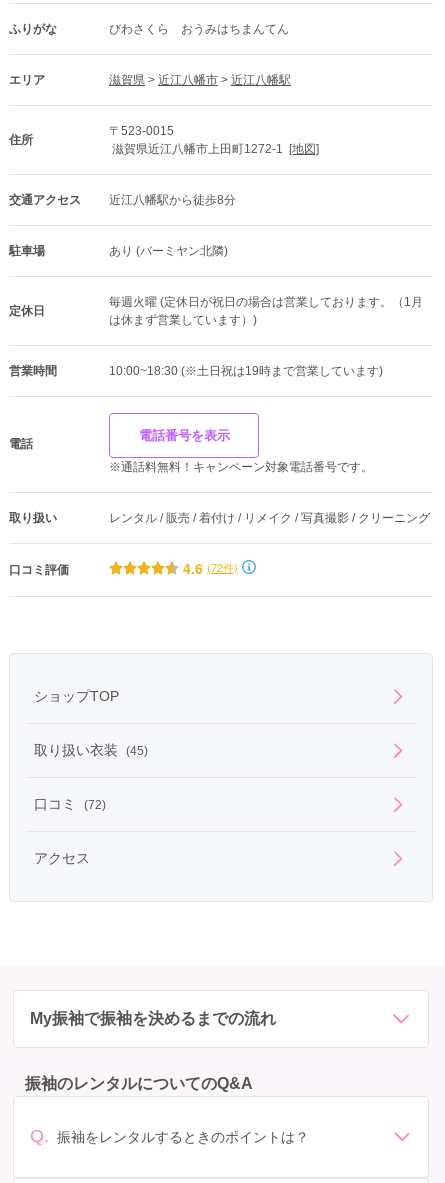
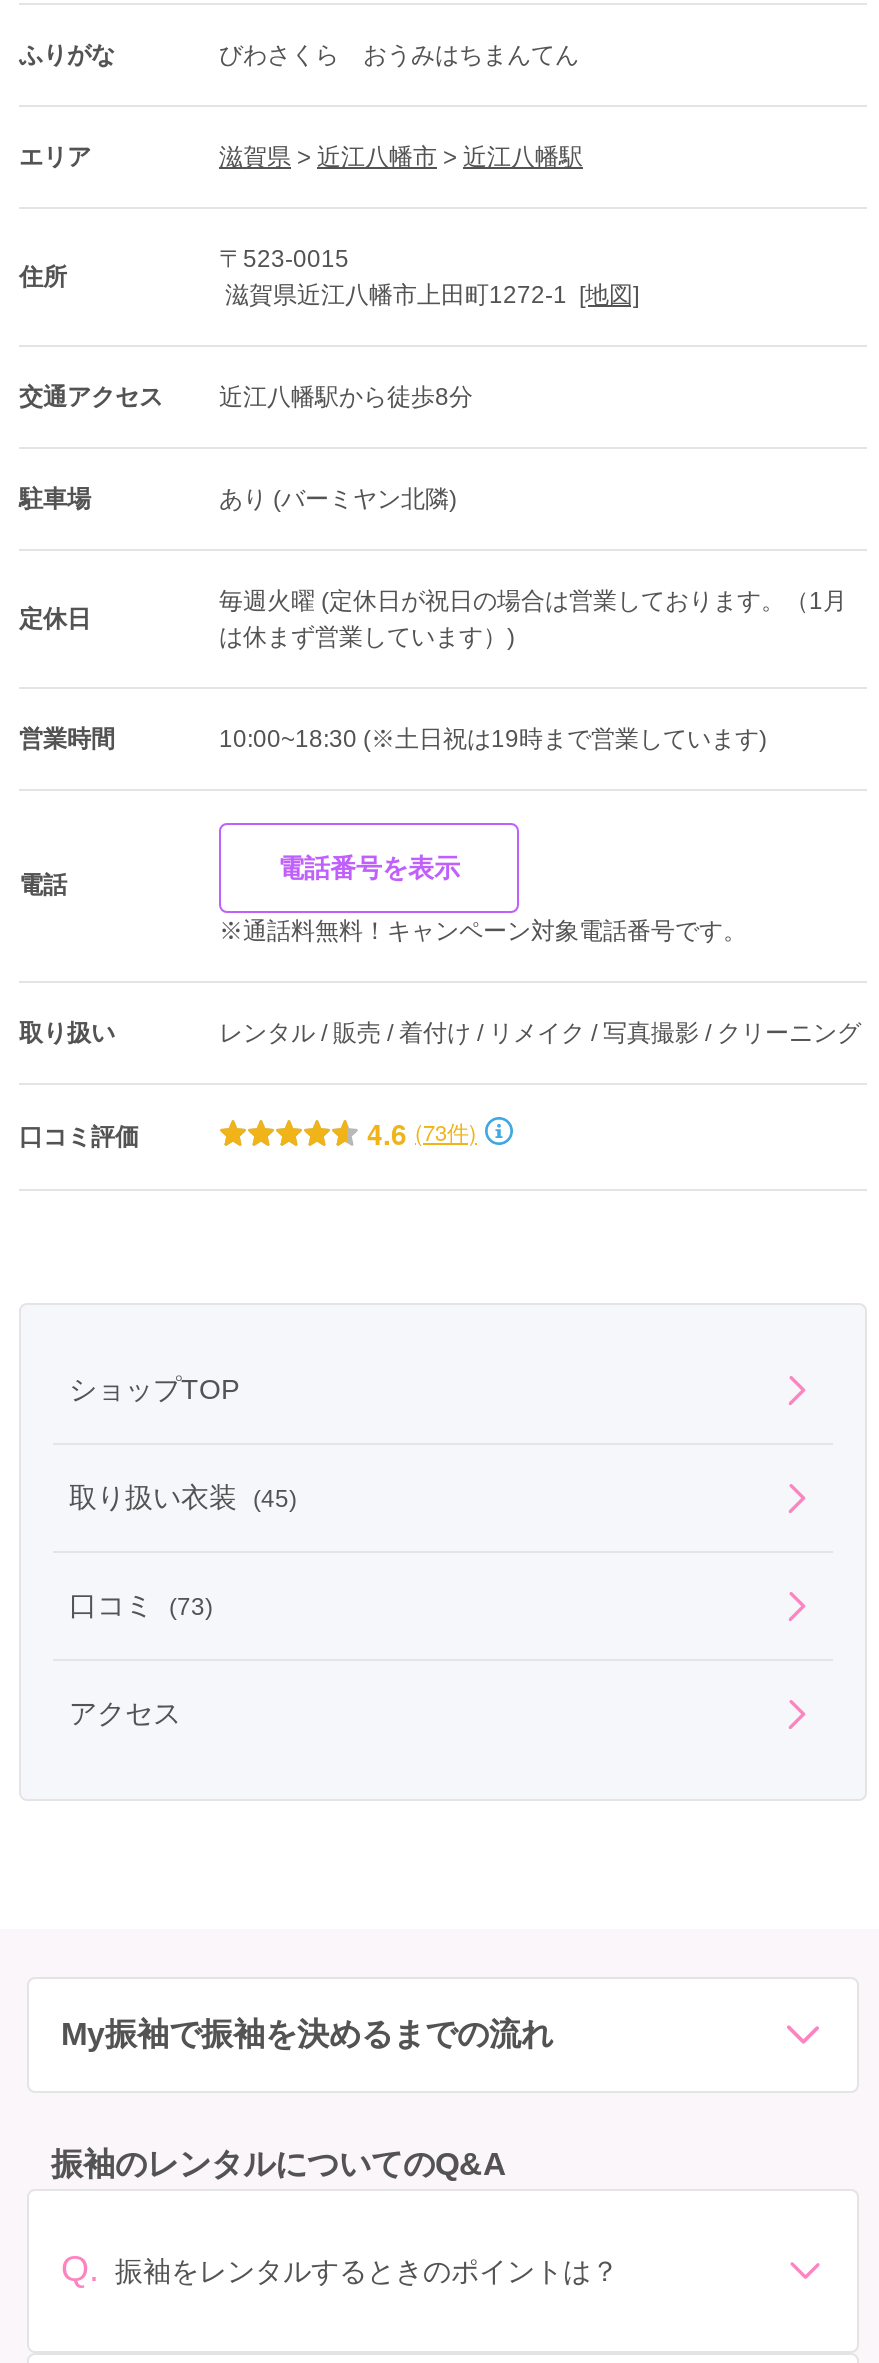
- 4.6 (72件)
+ 4.6 (73件)

- 口コミ (72)
+ 口コミ (73)
